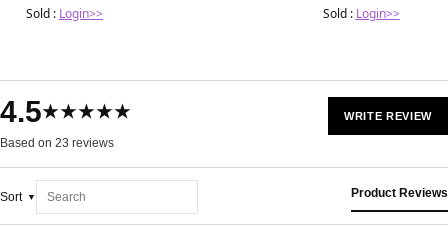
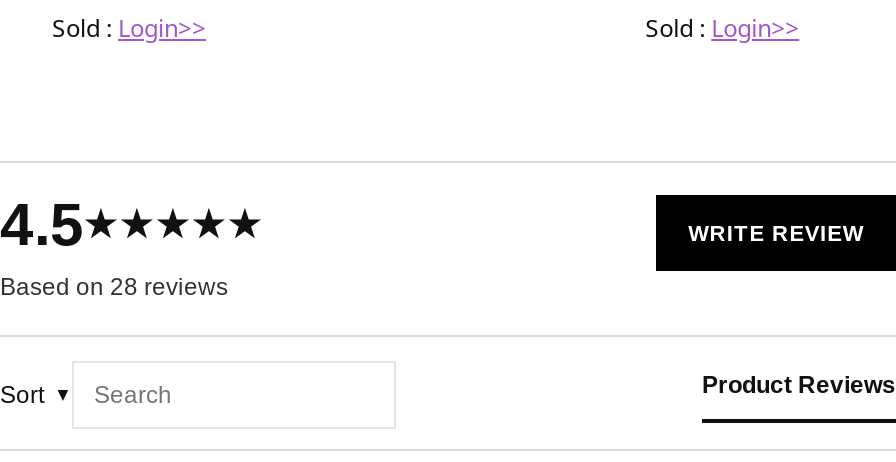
- Based on 23 reviews
+ Based on 28 reviews
